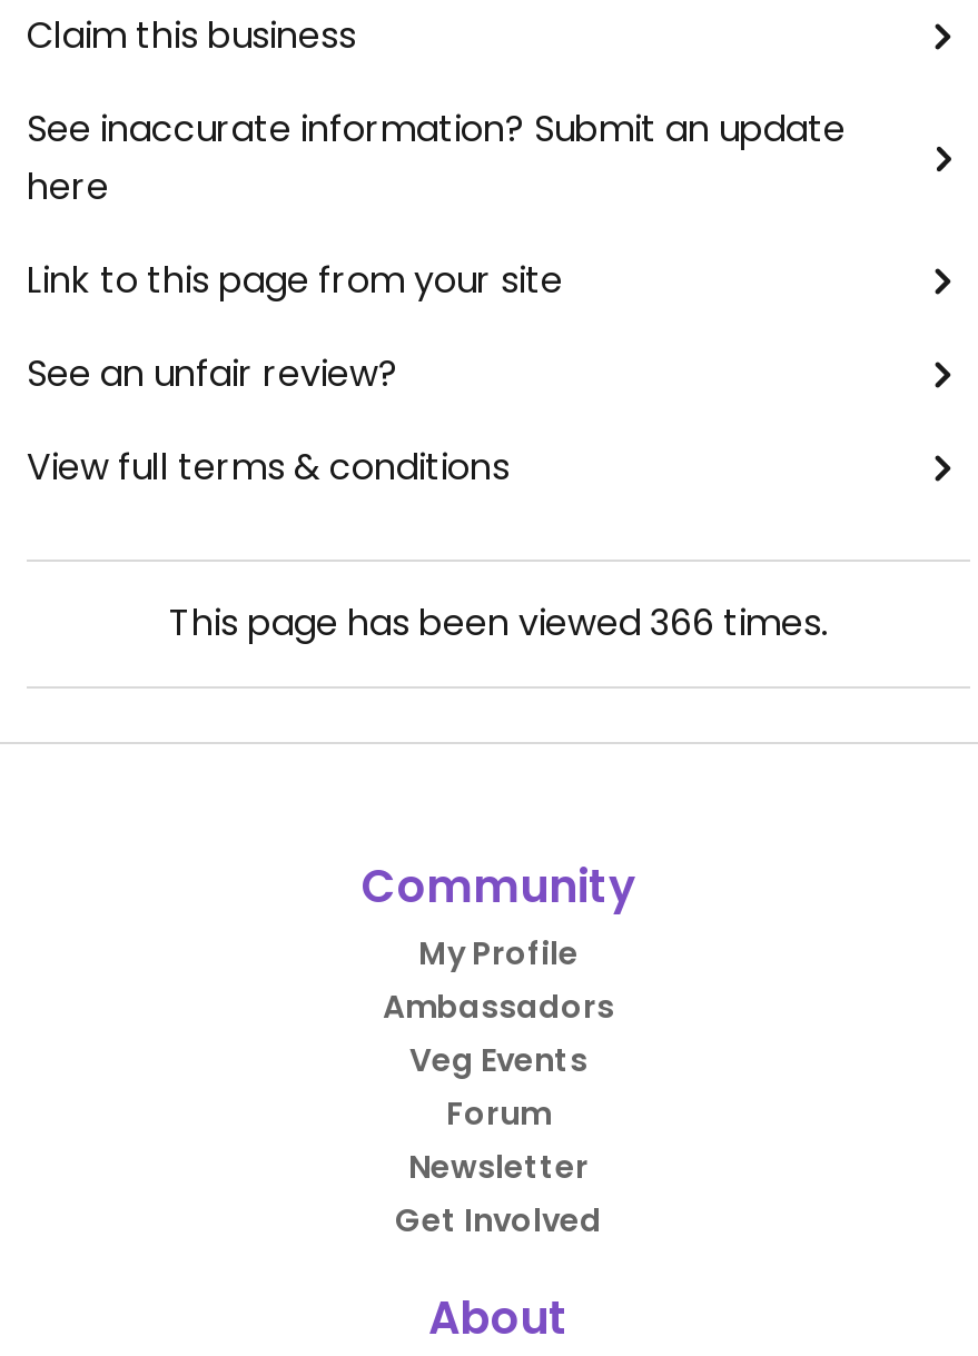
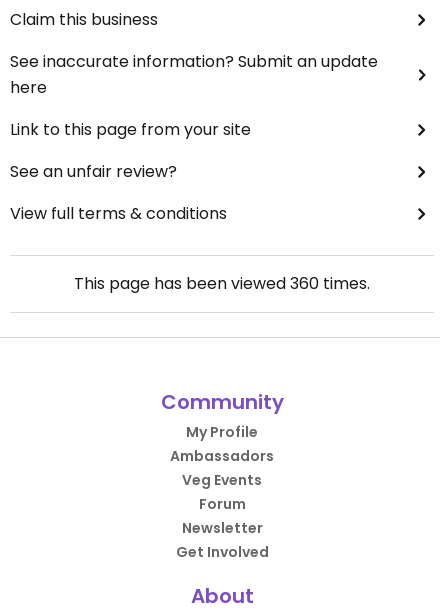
- This page has been viewed 366 times.
+ This page has been viewed 360 times.
